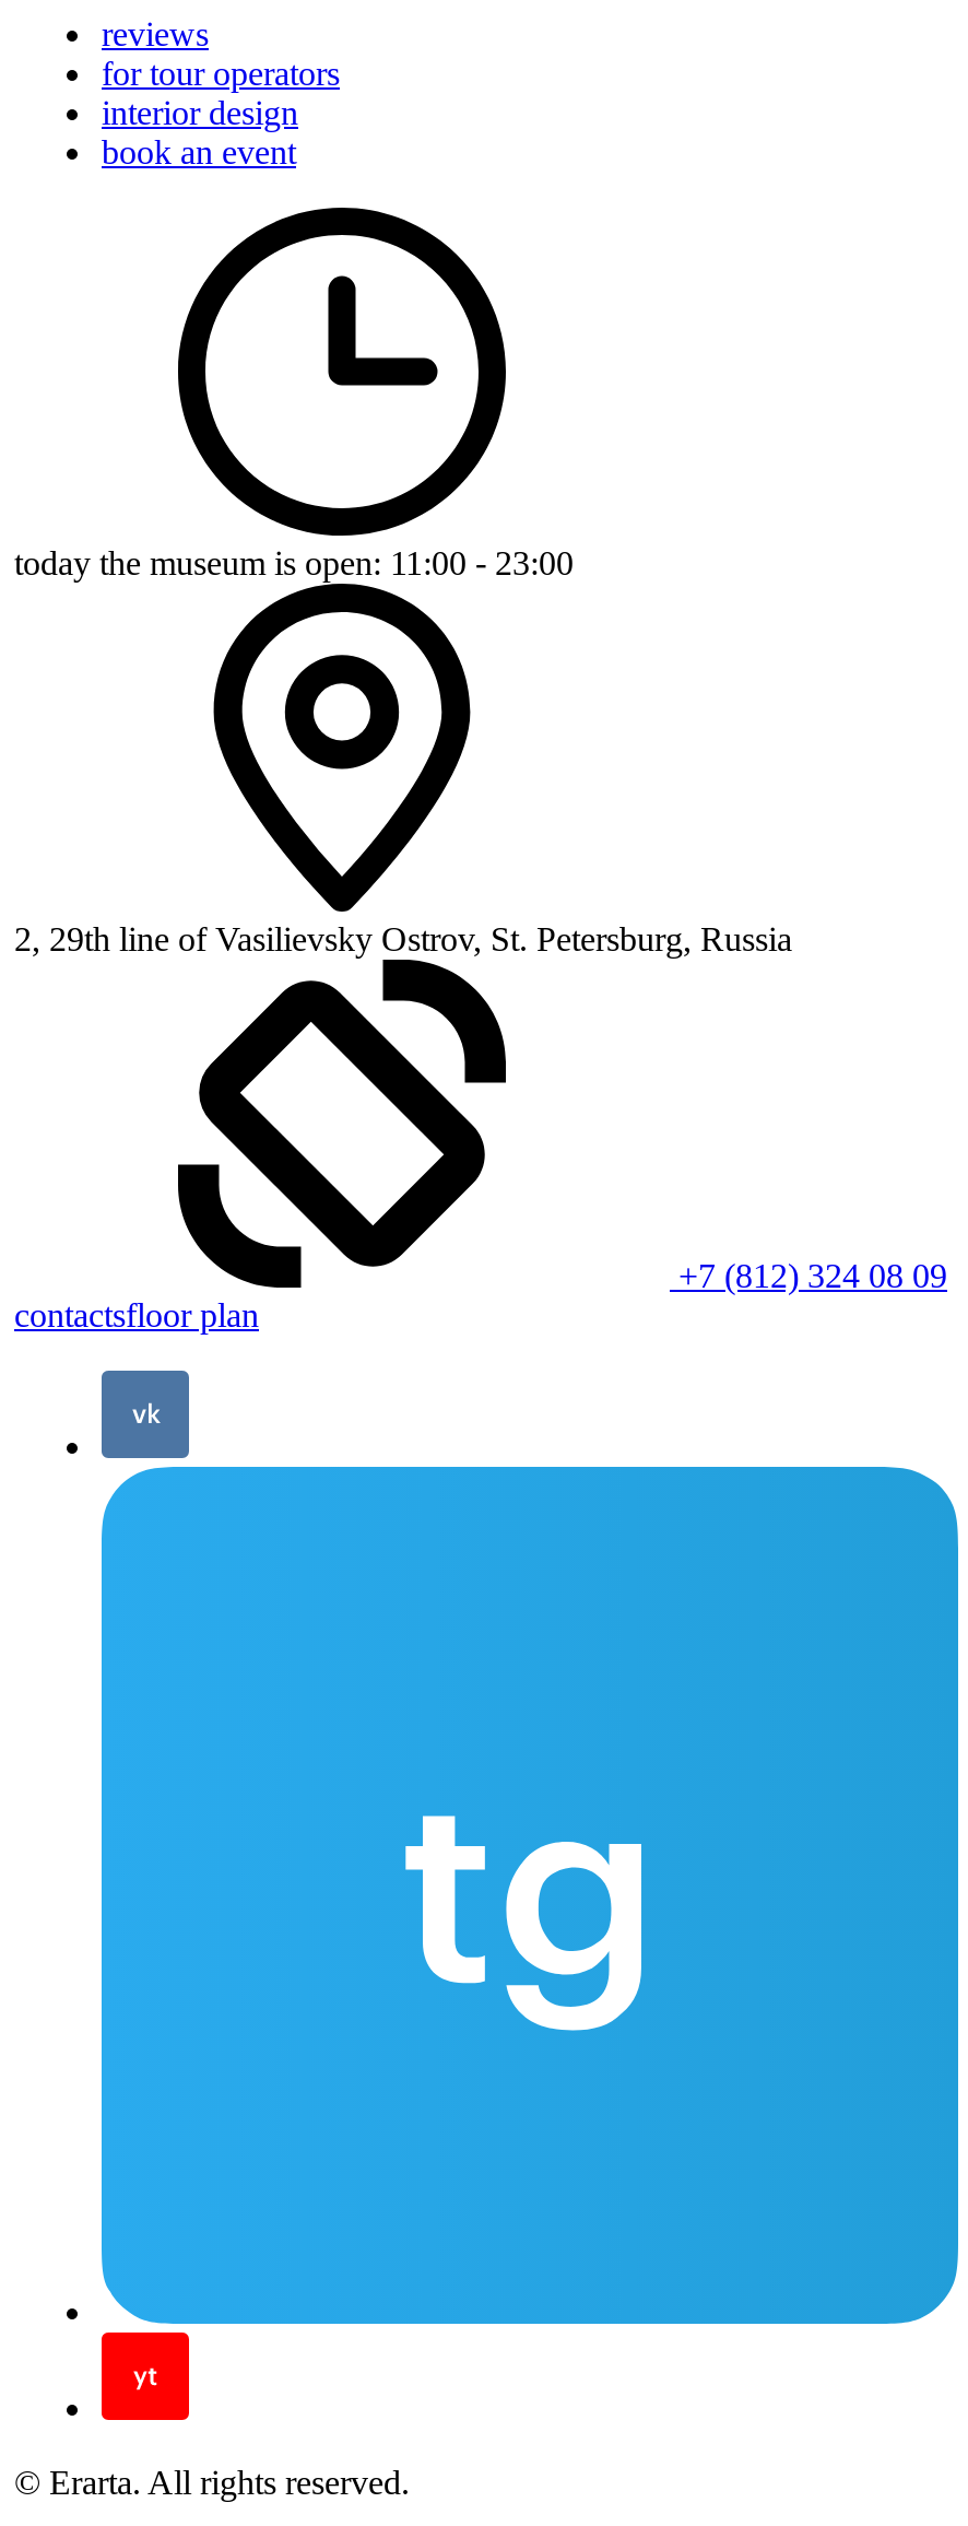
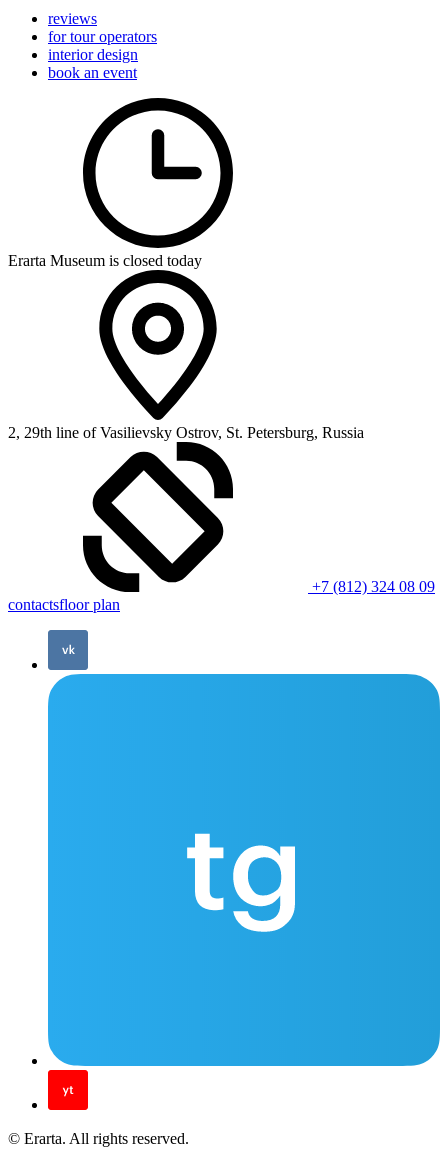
- today the museum is open: 11:00 - 23:00
+ Erarta Museum is closed today
